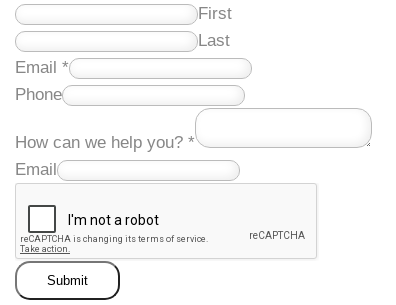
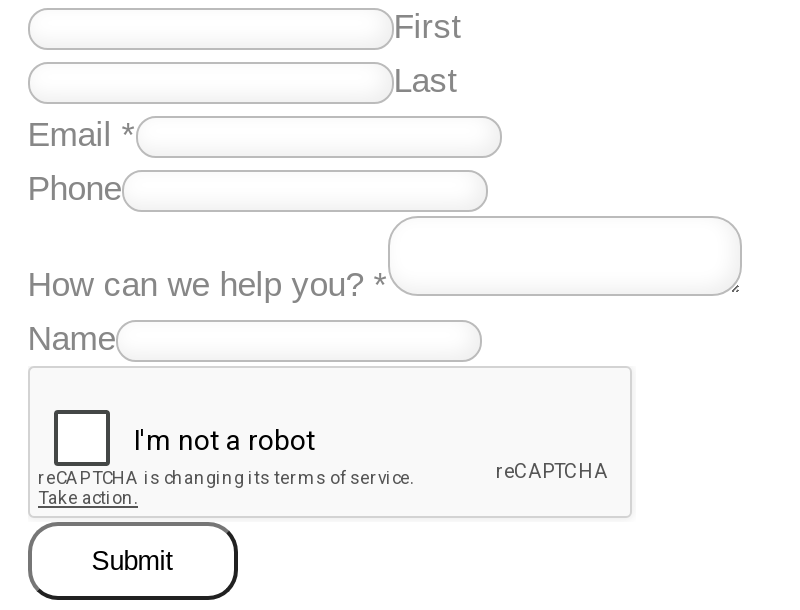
- Email
+ Name
